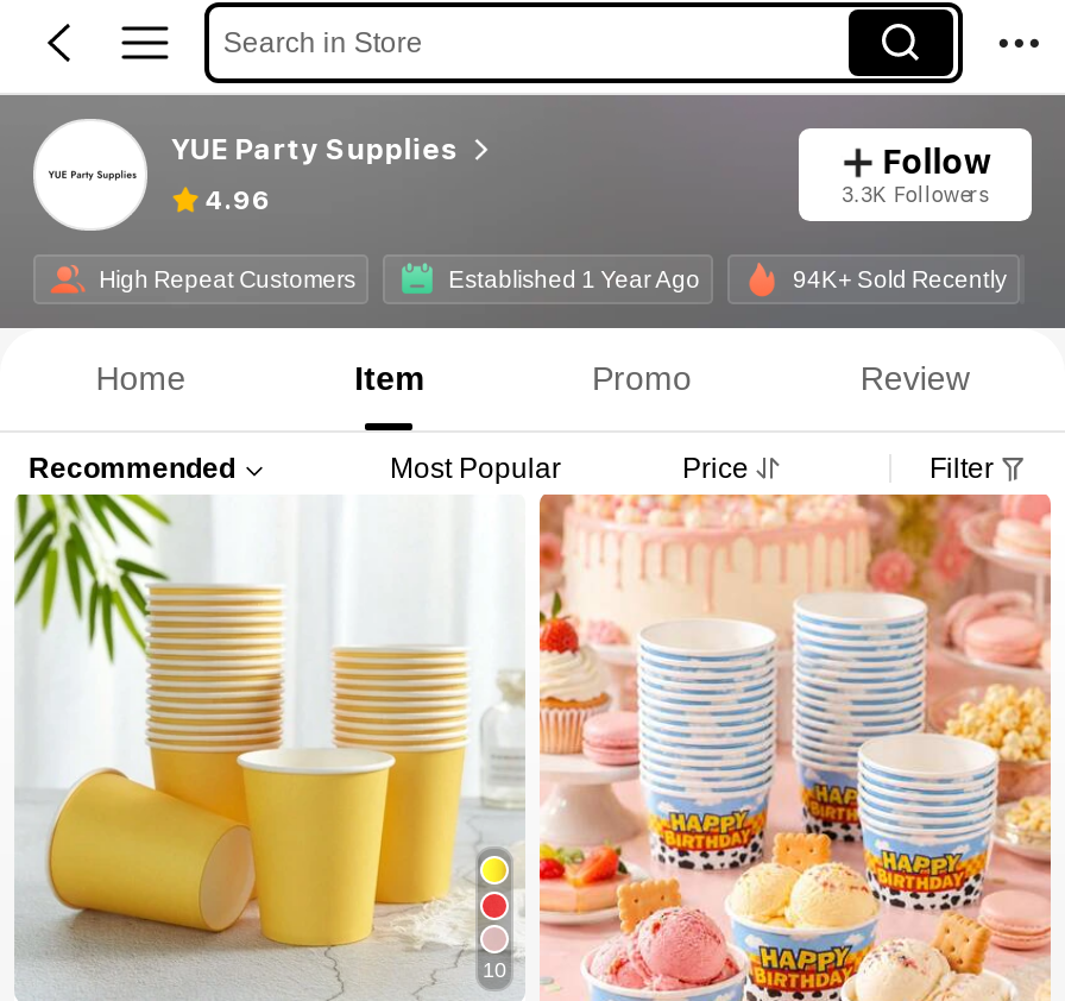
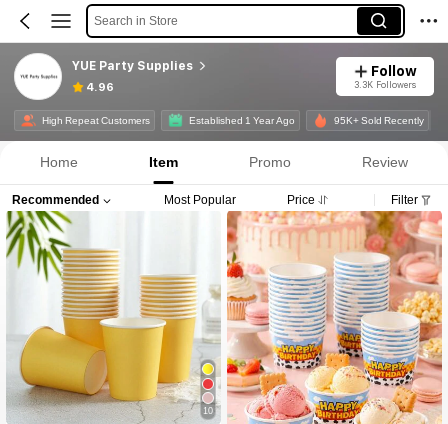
- 94K+ Sold Recently
+ 95K+ Sold Recently
